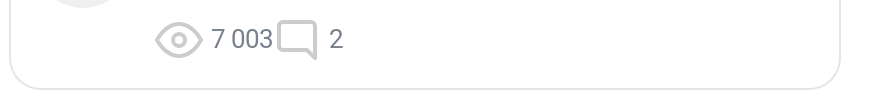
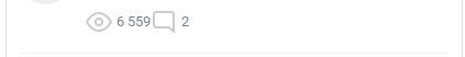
- 7 003 2
+ 6 559 2
